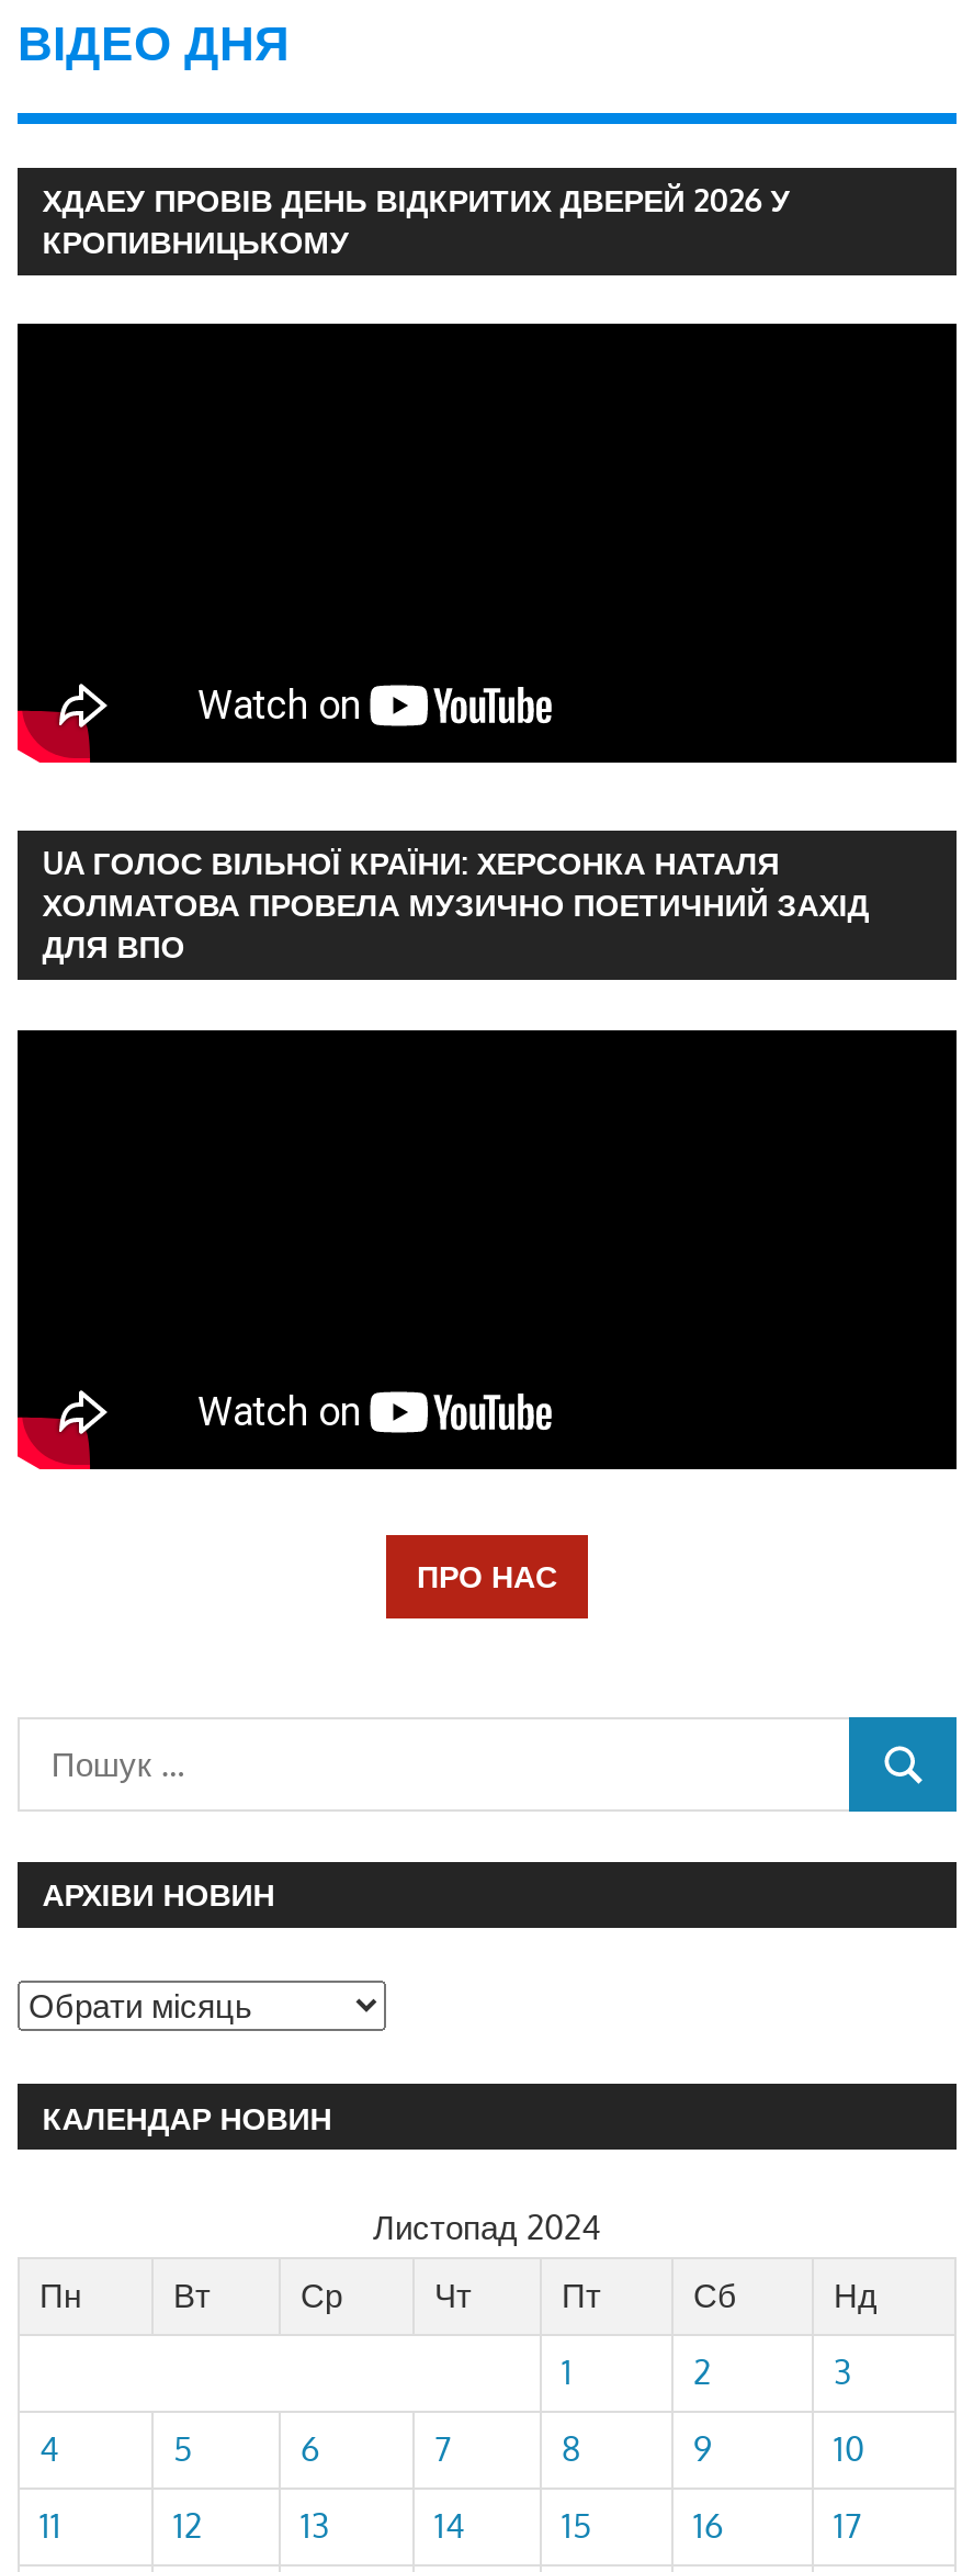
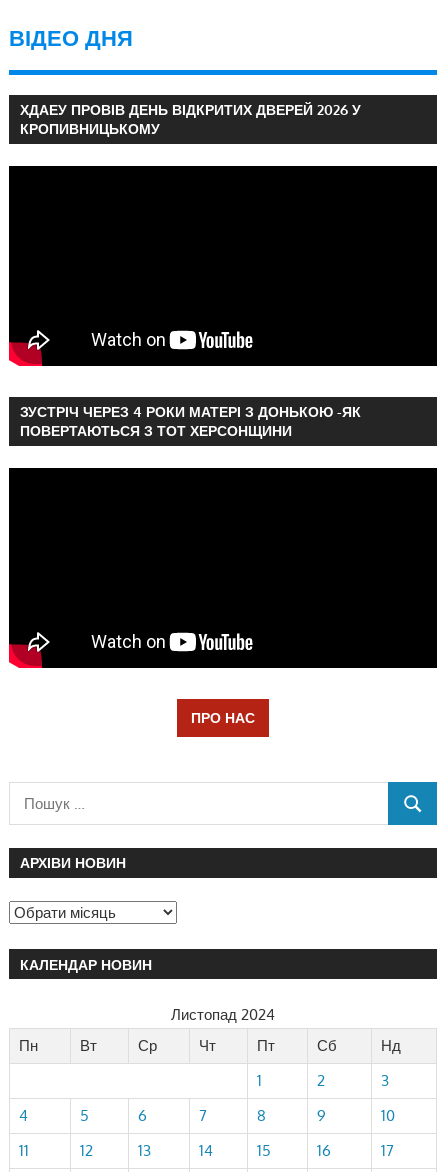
- UA ГОЛОС ВІЛЬНОЇ КРАЇНИ: ХЕРСОНКА НАТАЛЯ
- ХОЛМАТОВА ПРОВЕЛА МУЗИЧНО ПОЕТИЧНИЙ ЗАХІД
- ДЛЯ ВПО
+ ЗУСТРІЧ ЧЕРЕЗ 4 РОКИ МАТЕРІ З ДОНЬКОЮ -ЯК
+ ПОВЕРТАЮТЬСЯ З ТОТ ХЕРСОНЩИНИ
